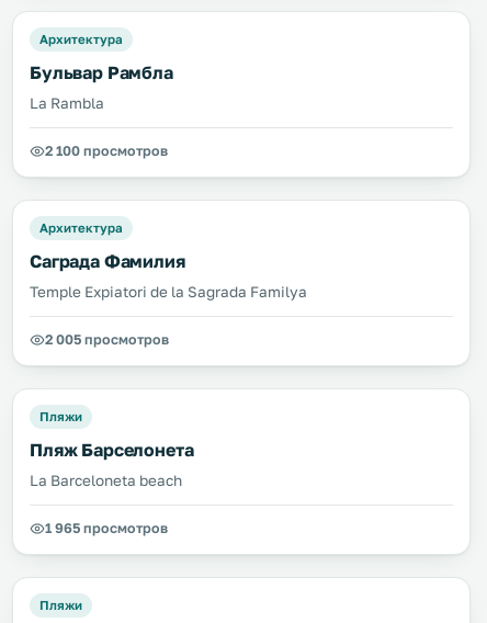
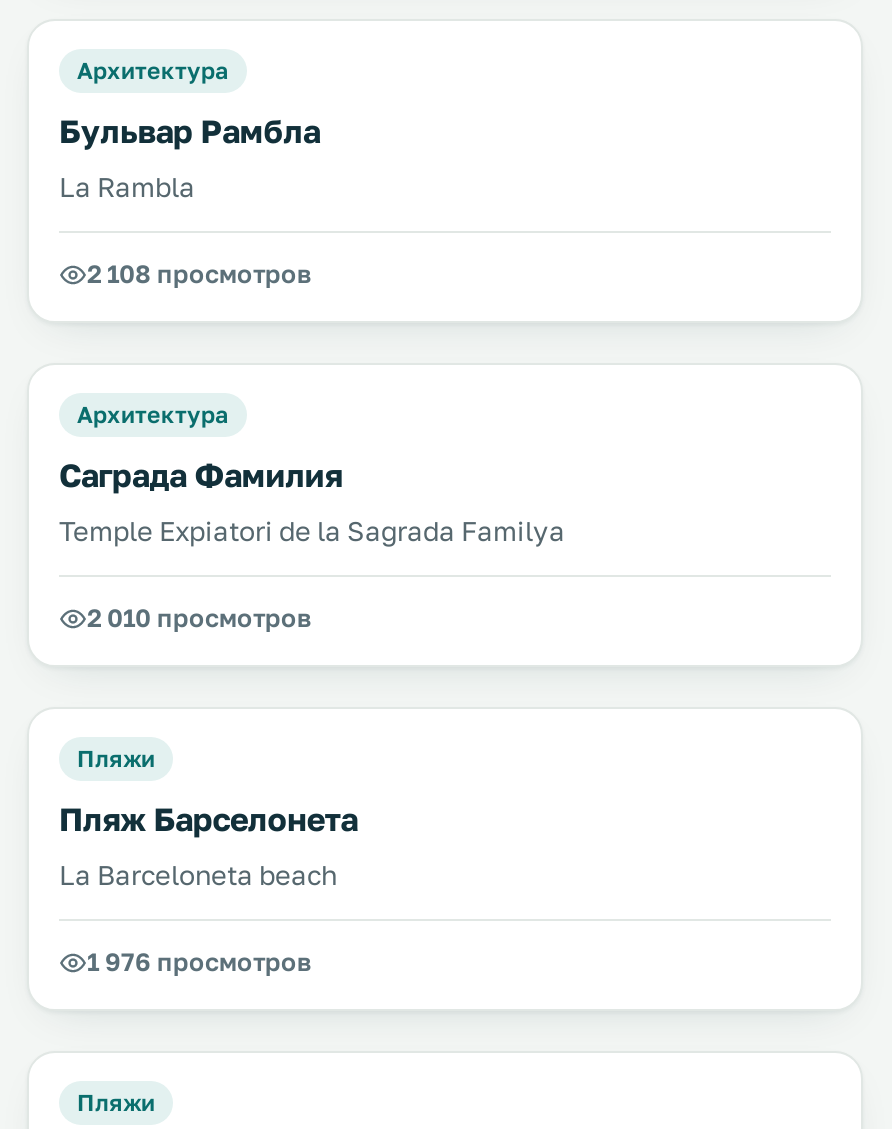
- 2 100 просмотров
+ 2 108 просмотров

- 2 005 просмотров
+ 2 010 просмотров

- 1 965 просмотров
+ 1 976 просмотров
